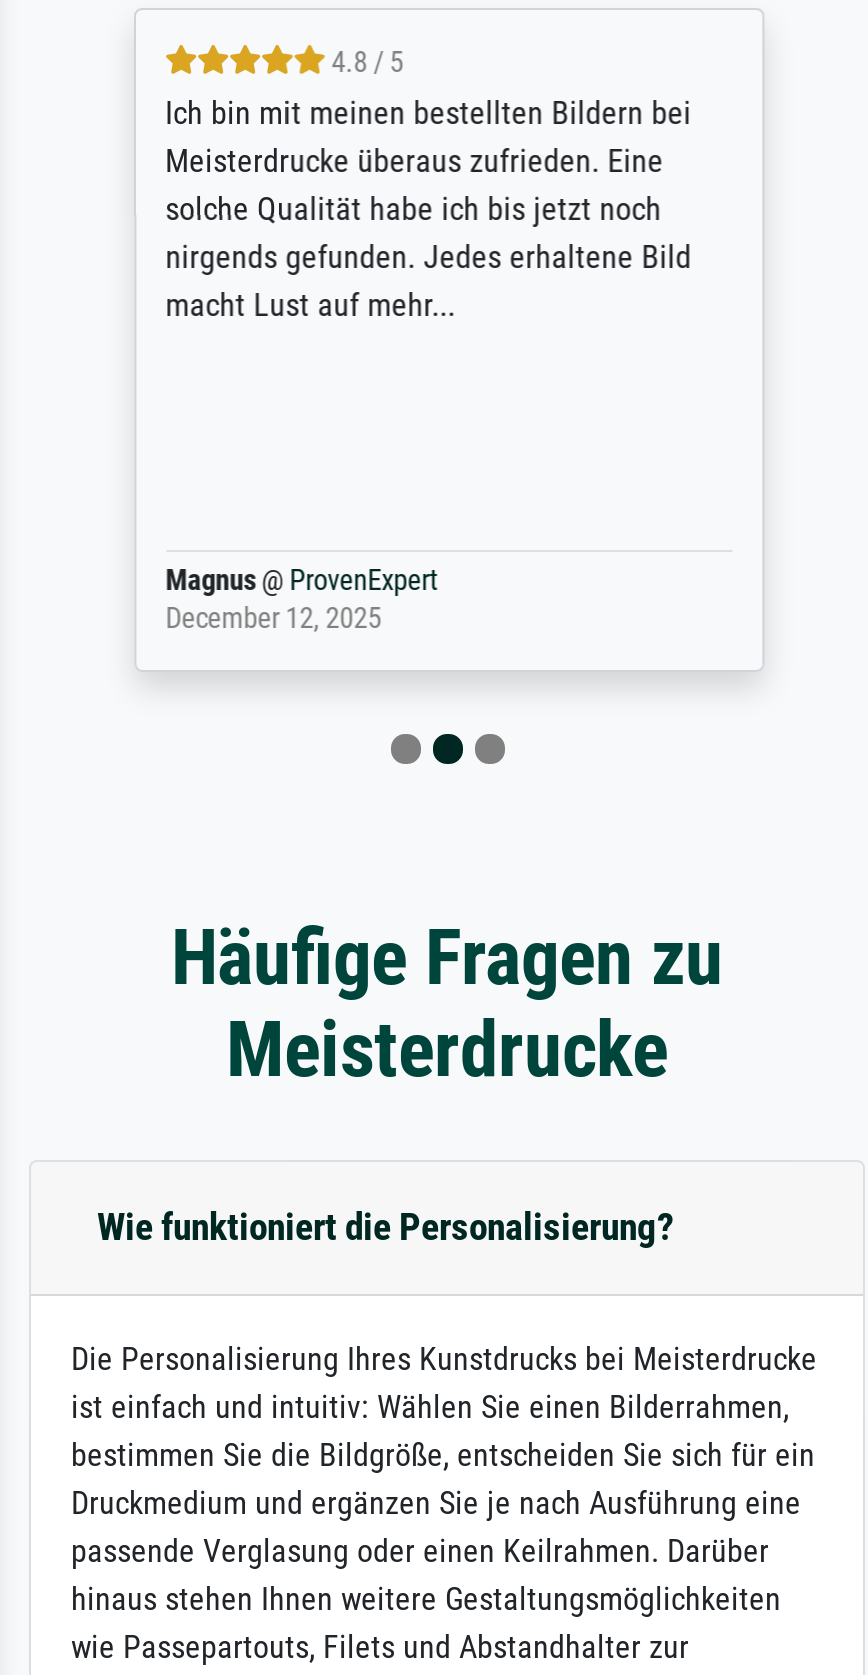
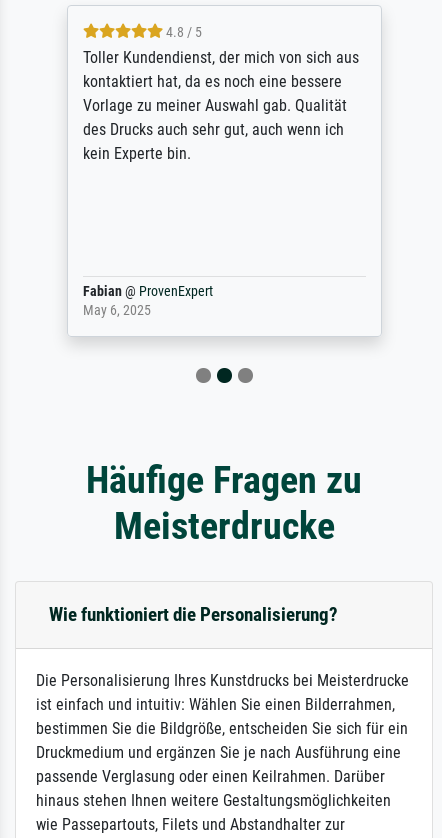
- Ich bin mit meinen bestellten Bildern bei
- Meisterdrucke überaus zufrieden. Eine
- solche Qualität habe ich bis jetzt noch
- nirgends gefunden. Jedes erhaltene Bild
- macht Lust auf mehr...
+ Toller Kundendienst, der mich von sich aus
+ kontaktiert hat, da es noch eine bessere
+ Vorlage zu meiner Auswahl gab. Qualität
+ des Drucks auch sehr gut, auch wenn ich
+ kein Experte bin.

- Magnus @ ProvenExpert
- December 12, 2025
+ Fabian @ ProvenExpert
+ May 6, 2025
